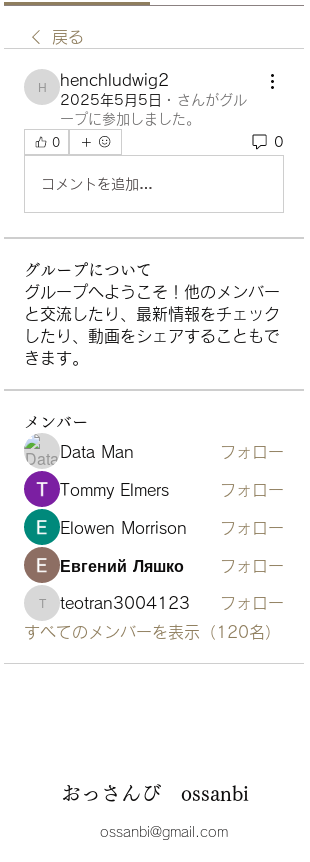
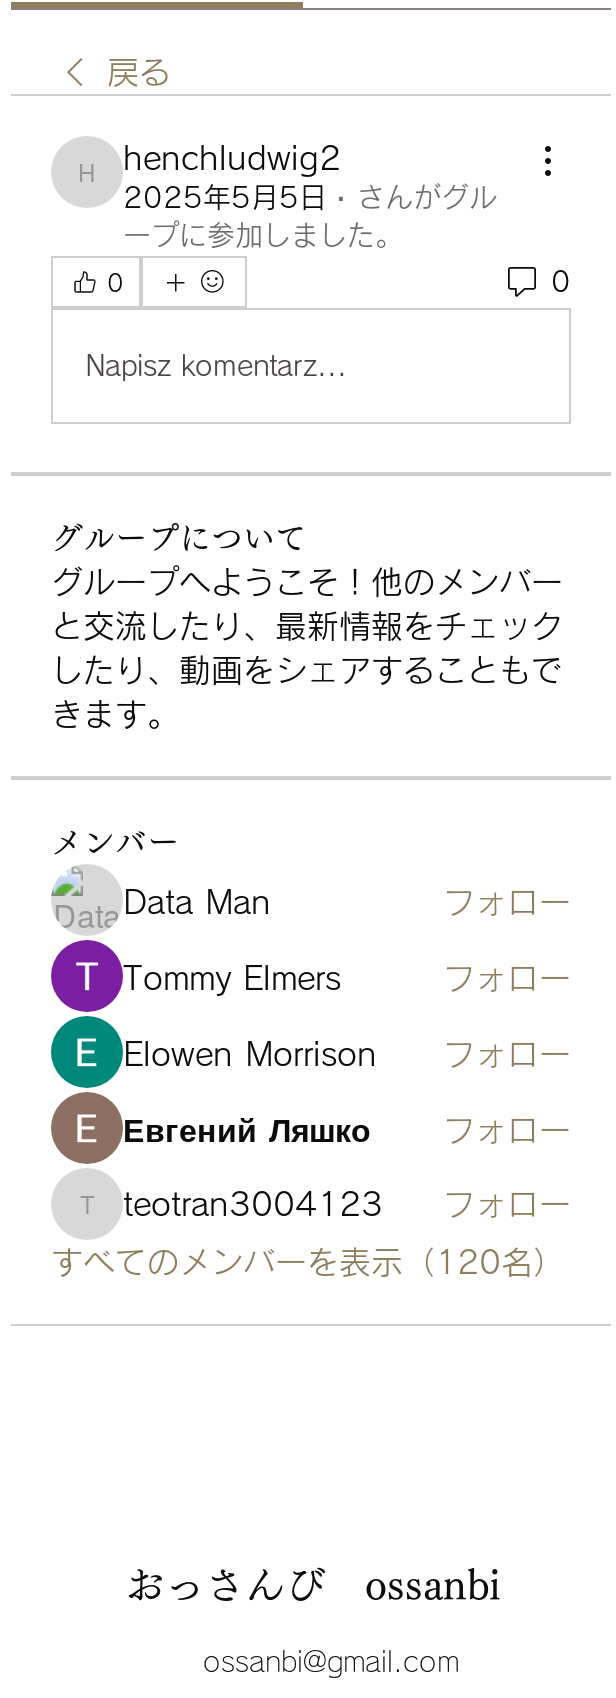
- コメントを追加…
+ Napisz komentarz...
